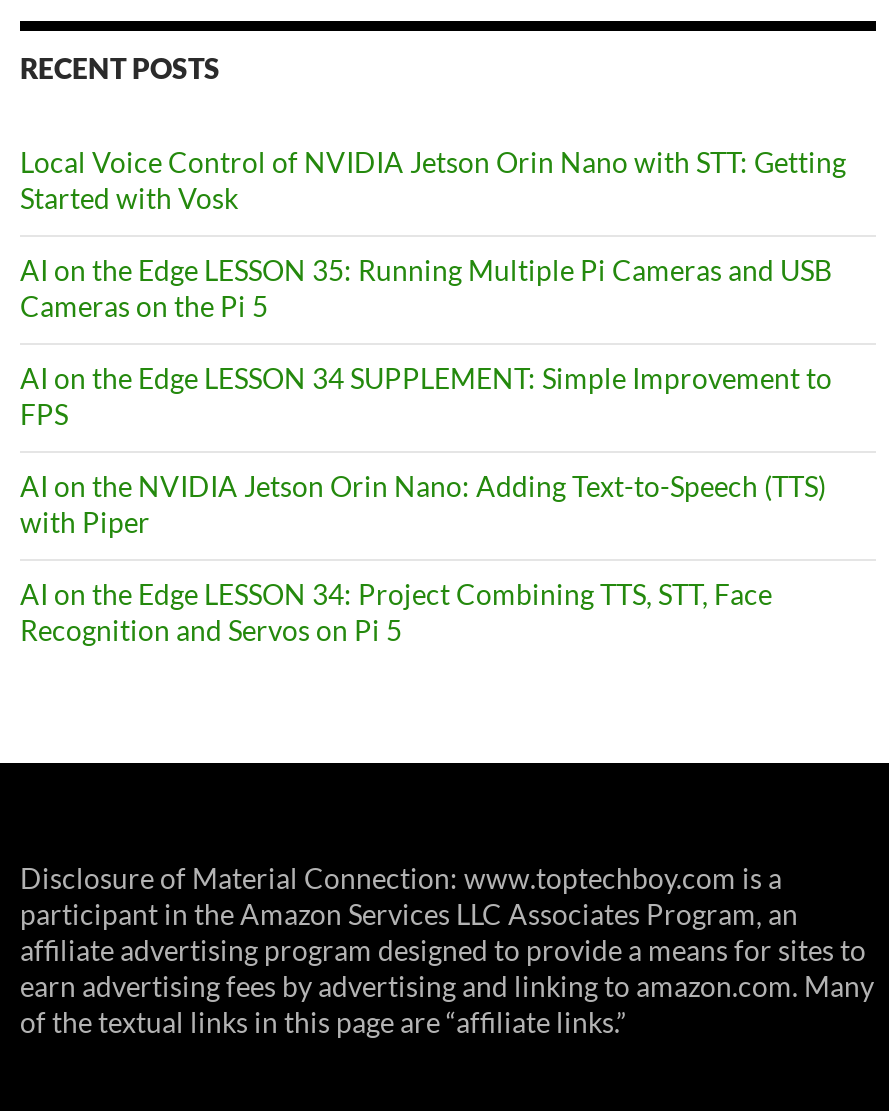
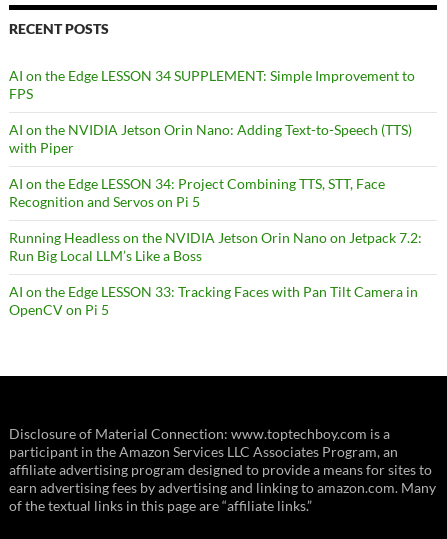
- Local Voice Control of NVIDIA Jetson Orin Nano with STT: Getting
- Started with Vosk
- AI on the Edge LESSON 35: Running Multiple Pi Cameras and USB
- Cameras on the Pi 5

moved up: AI on the Edge LESSON 34 SUPPLEMENT: Simple Improvement to | FPS | AI on the NVIDIA Jetson Orin Nano: Adding Text-to-Speech (TTS) | with Piper | AI on the Edge LESSON 34: Project Combining TTS, STT, Face | Recognition and Servos on Pi 5

+ Running Headless on the NVIDIA Jetson Orin Nano on Jetpack 7.2:
+ Run Big Local LLM’s Like a Boss
+ AI on the Edge LESSON 33: Tracking Faces with Pan Tilt Camera in
+ OpenCV on Pi 5
